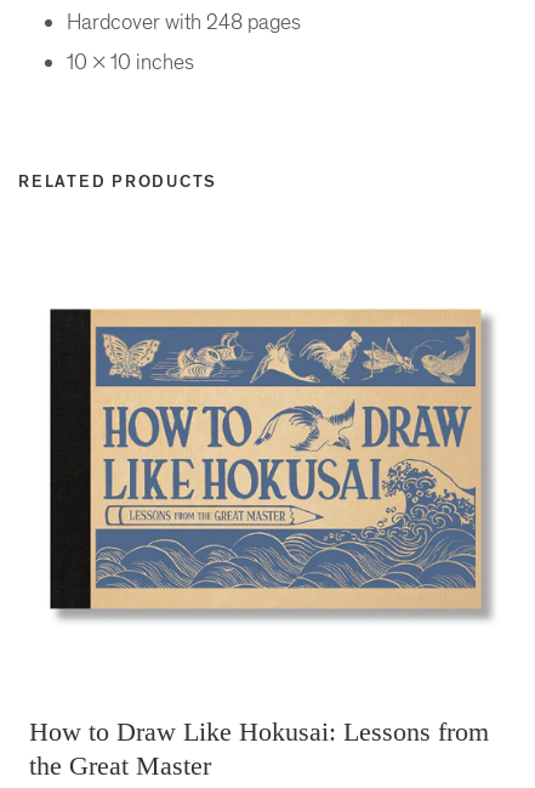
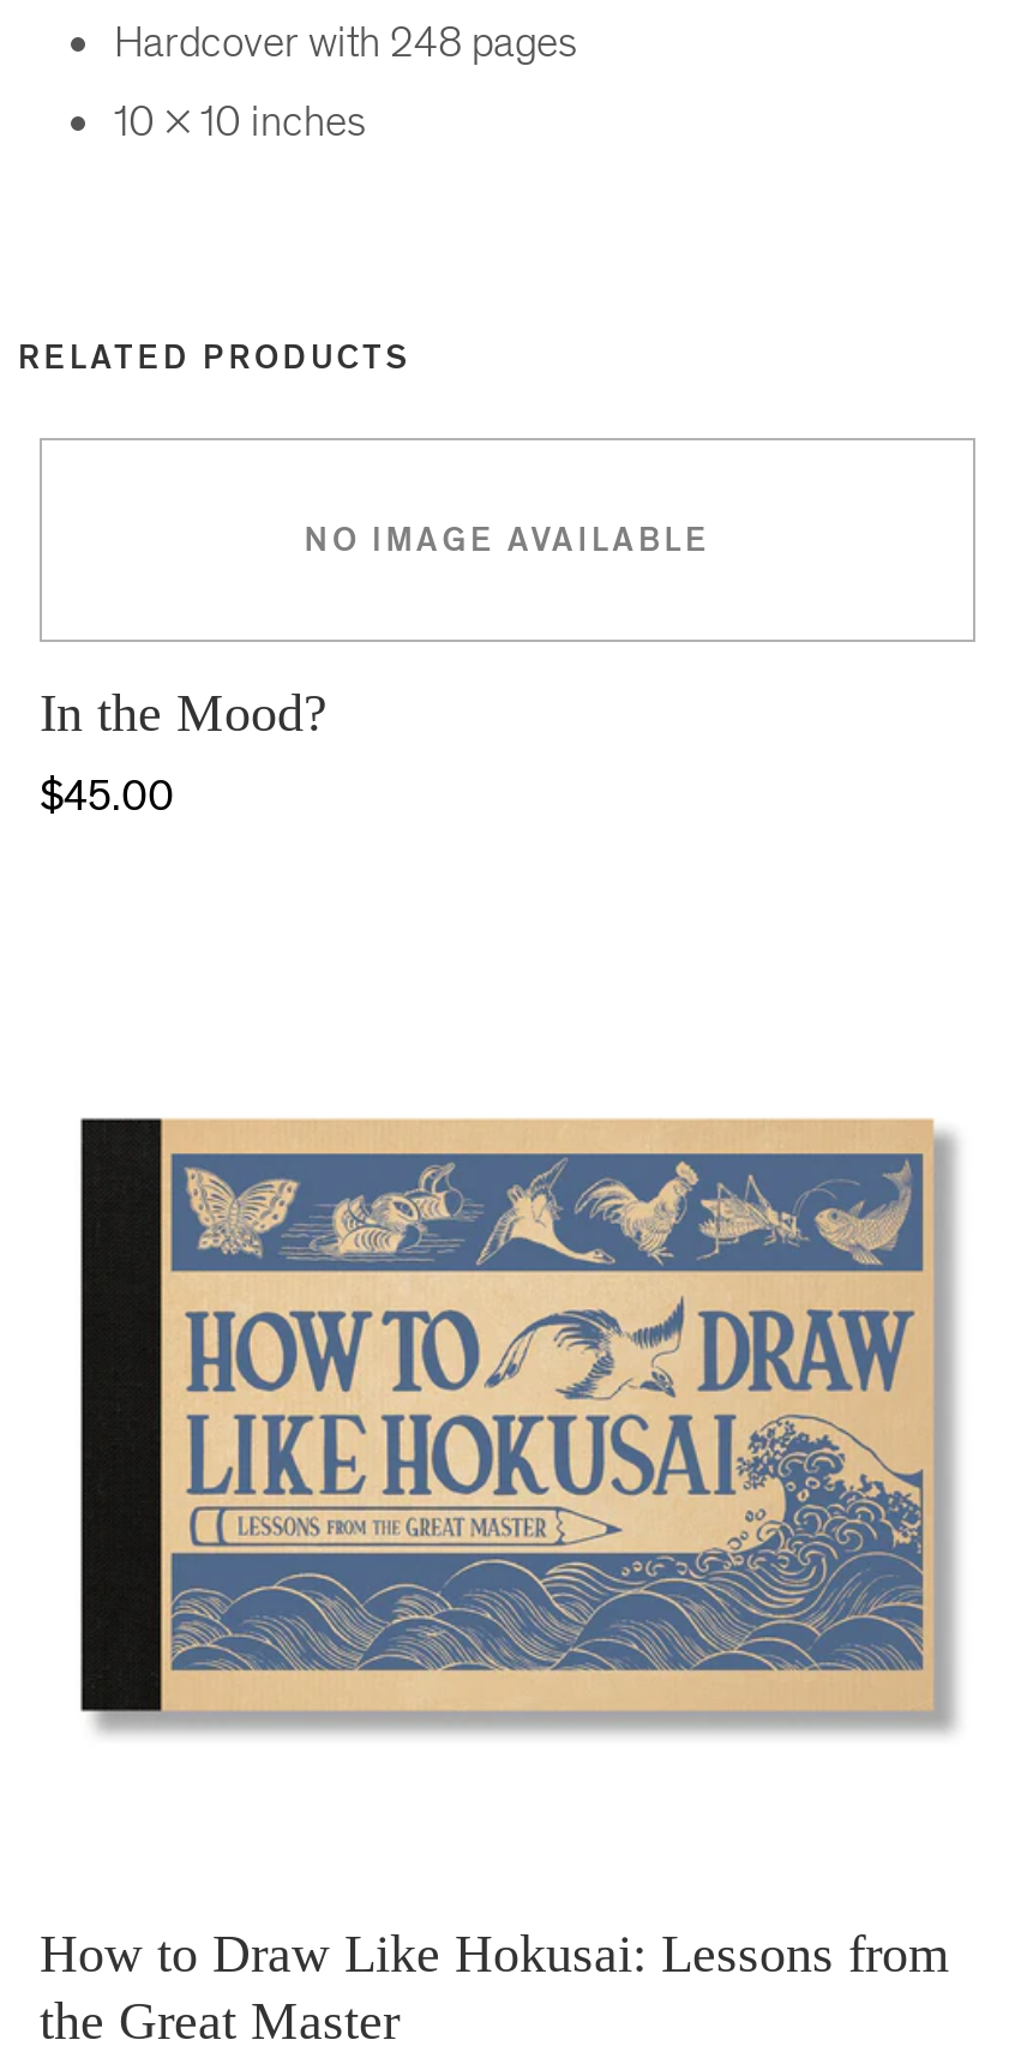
+ In the Mood?
+ $45.00

+ NO IMAGE AVAILABLE
